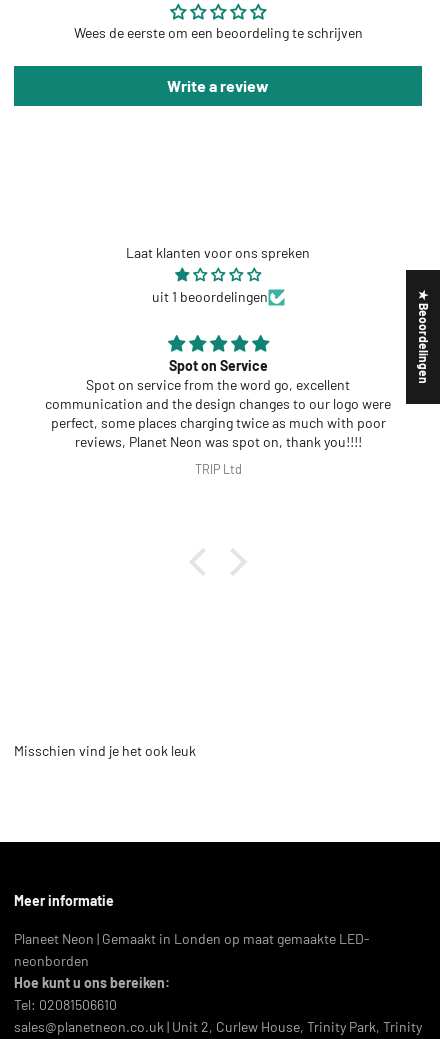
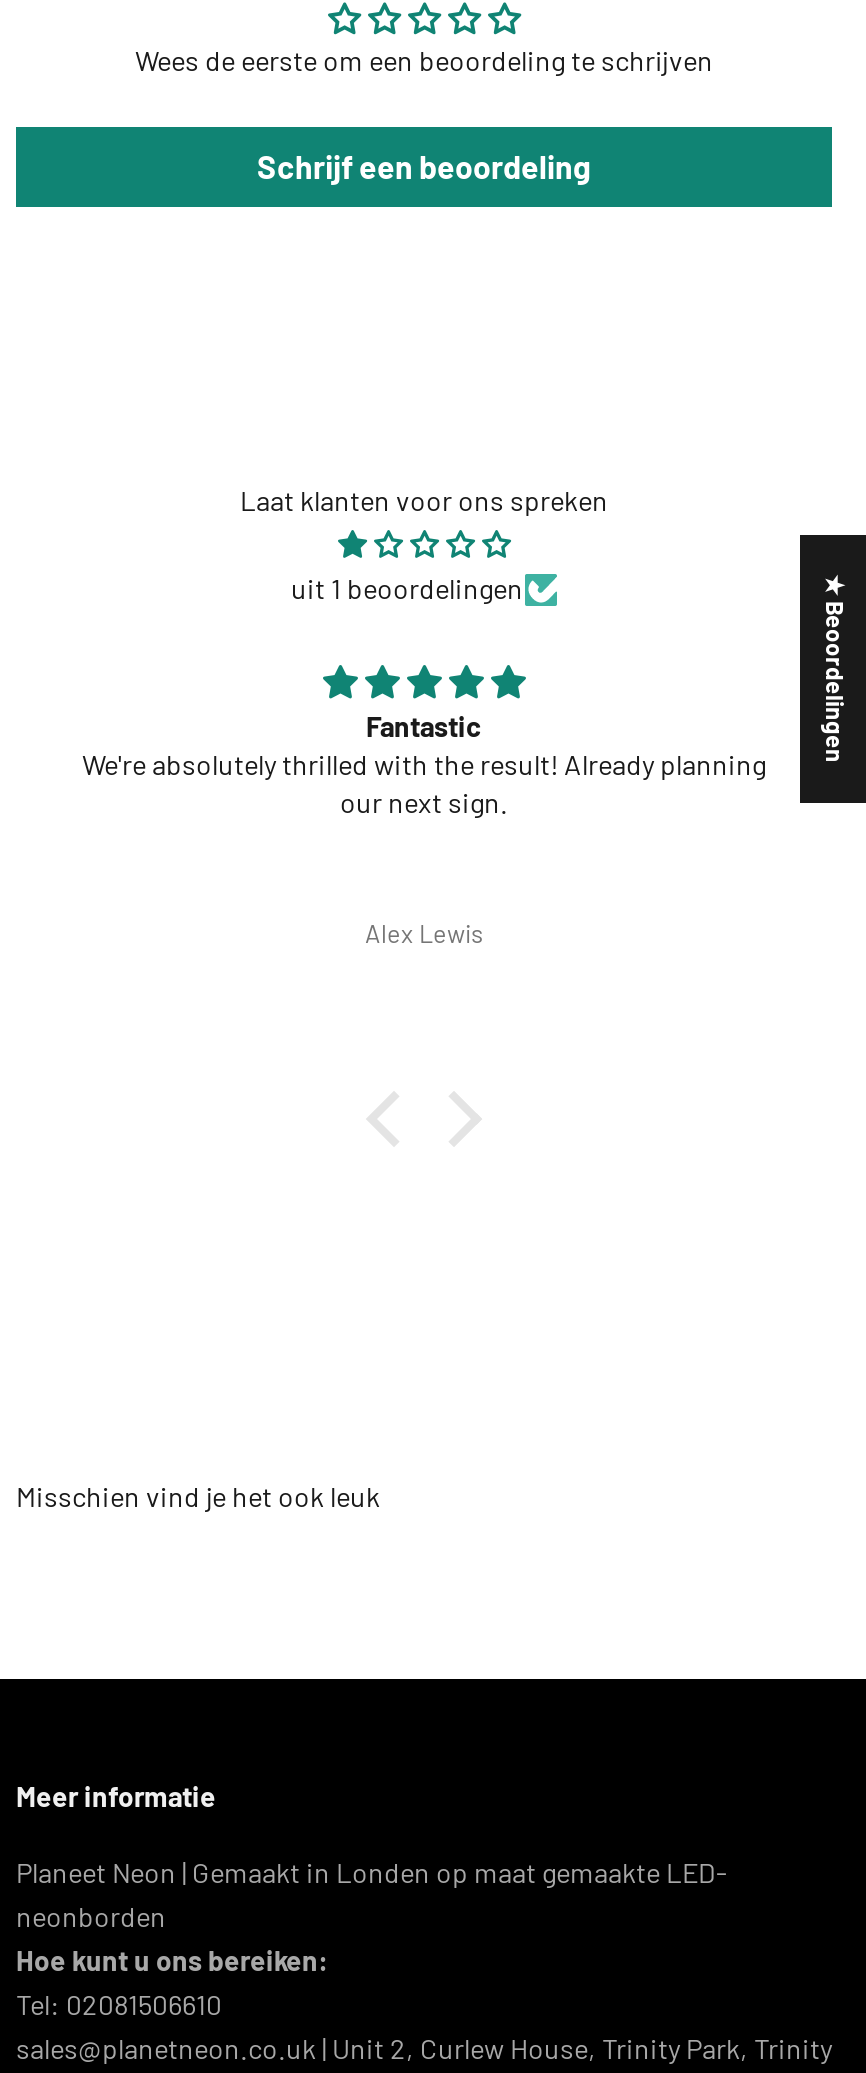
- Write a review
+ Schrijf een beoordeling

- Spot on Service
- Spot on service from the word go, excellent
- communication and the design changes to our logo were
- perfect, some places charging twice as much with poor
- reviews, Planet Neon was spot on, thank you!!!!
+ Fantastic
+ We're absolutely thrilled with the result! Already planning
+ our next sign.

- TRIP Ltd
+ Alex Lewis
